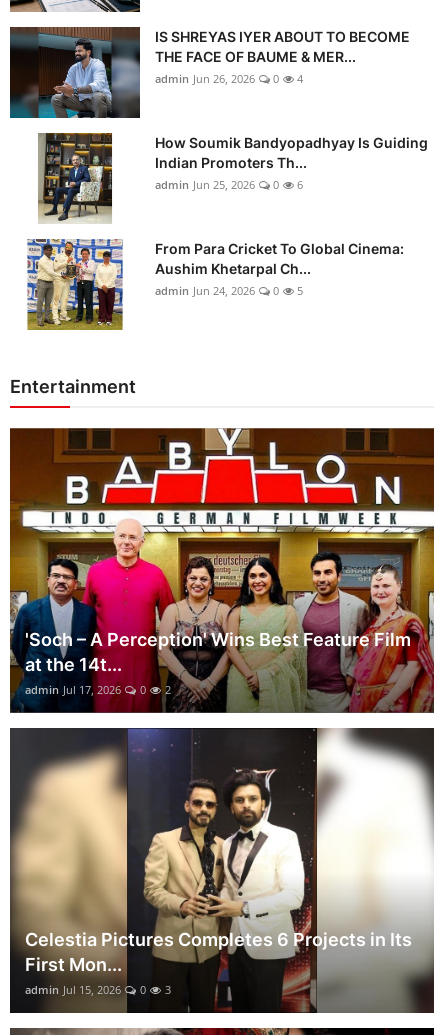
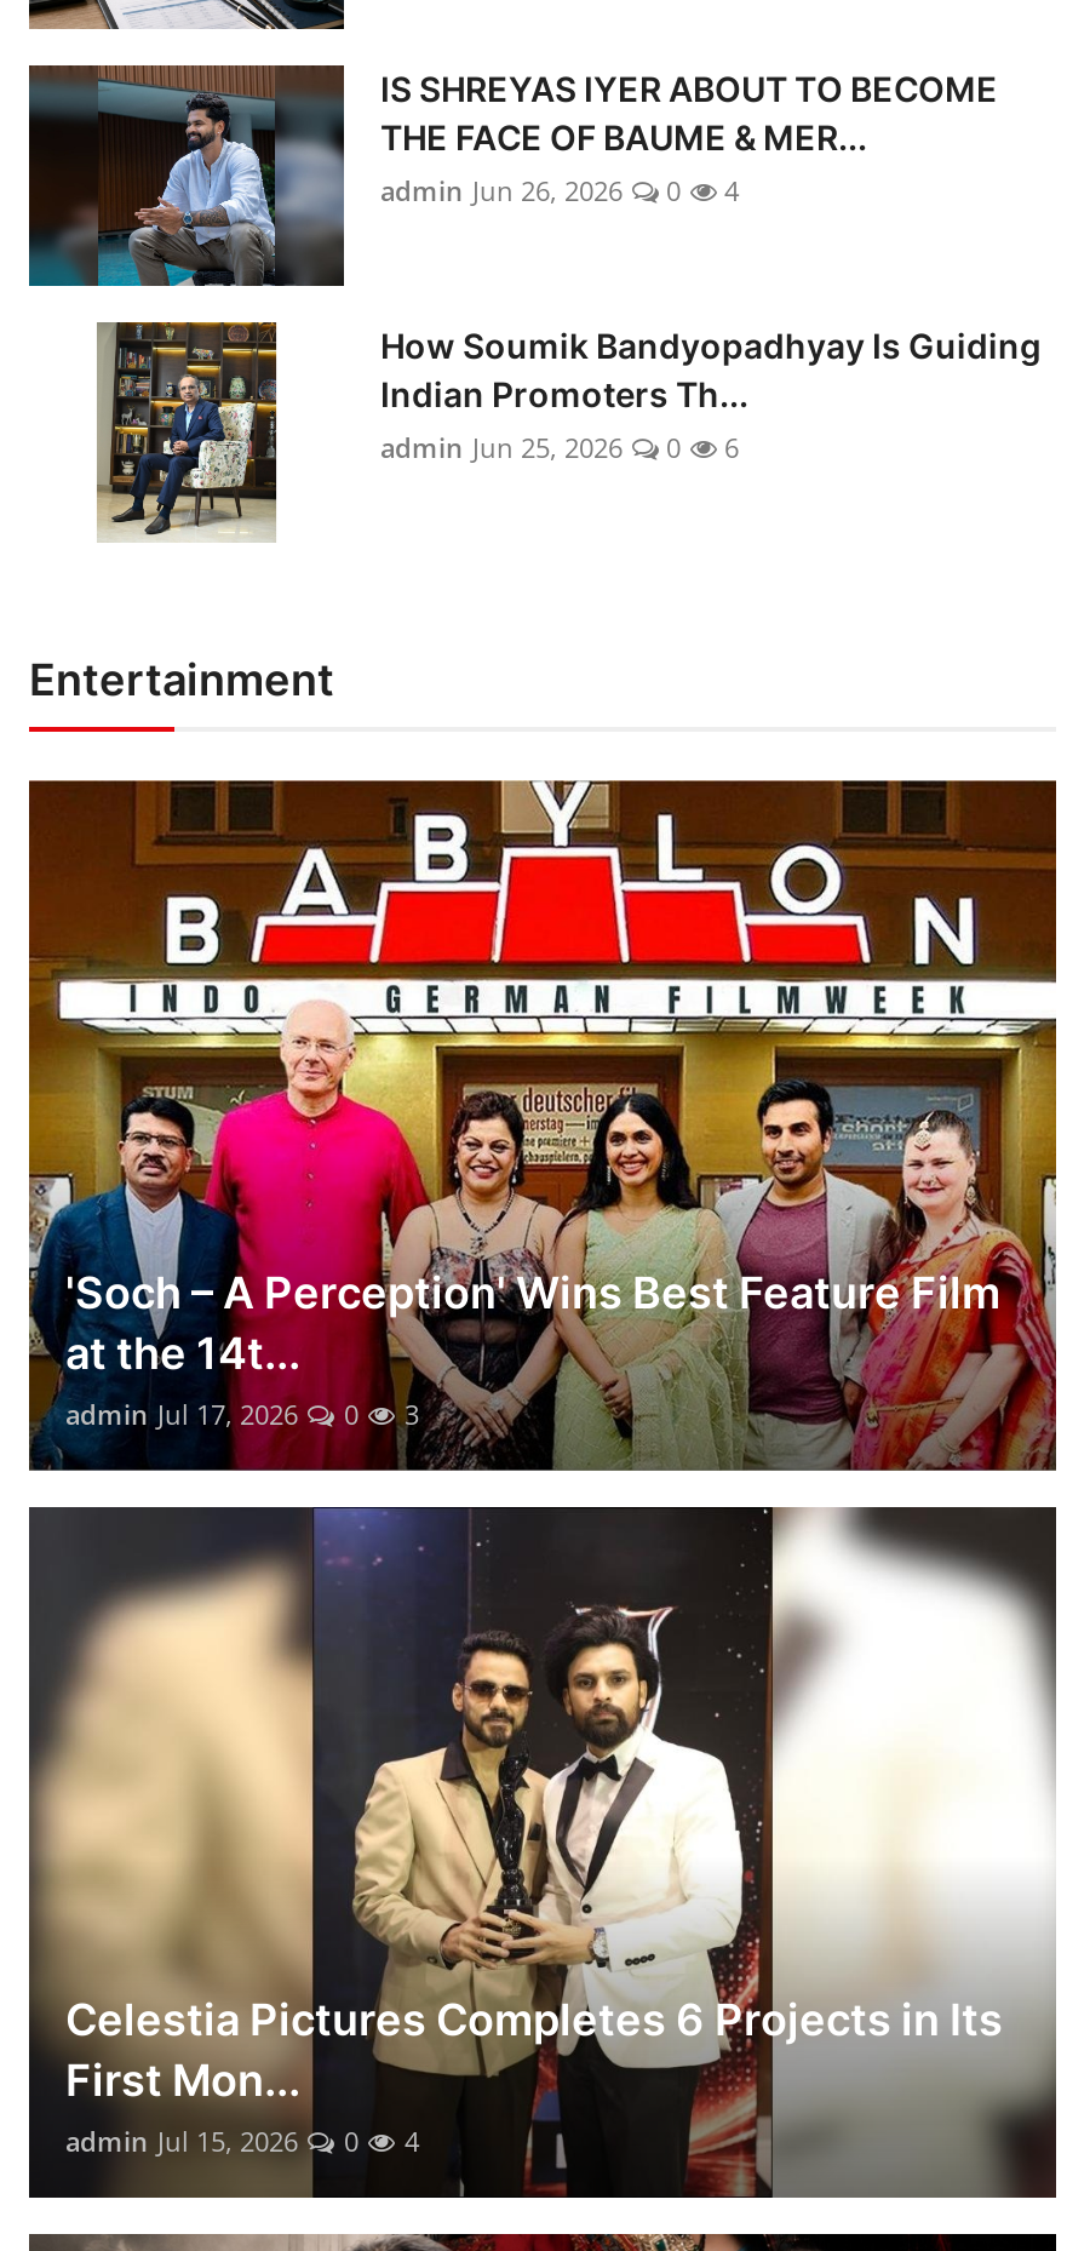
- [image]
- From Para Cricket To Global Cinema:
- Aushim Khetarpal Ch...
- admin Jun 24, 2026
- 0
- 5

- admin Jul 17, 2026 0 2
+ admin Jul 17, 2026 0 3

- admin Jul 15, 2026 0 3
+ admin Jul 15, 2026 0 4
